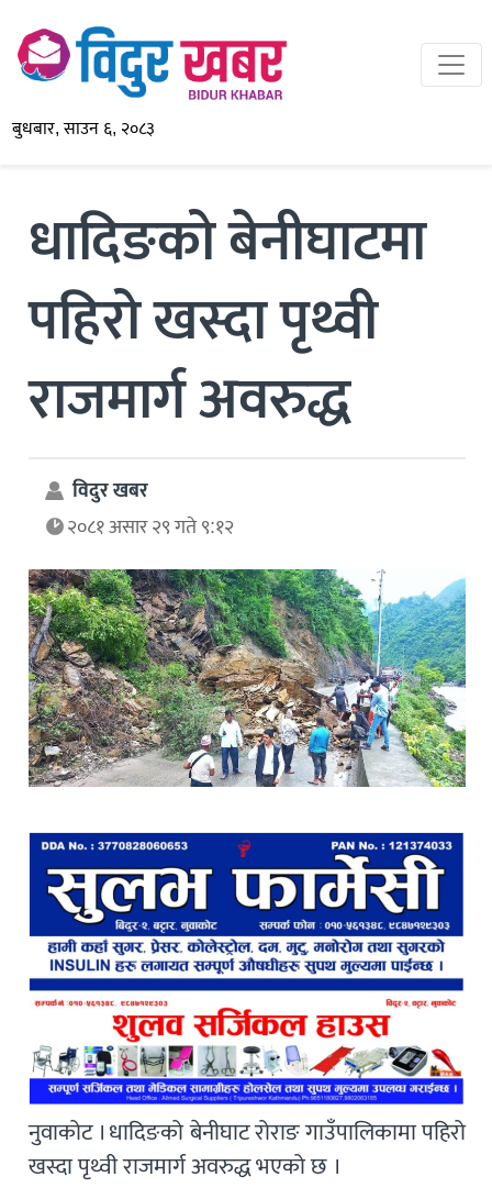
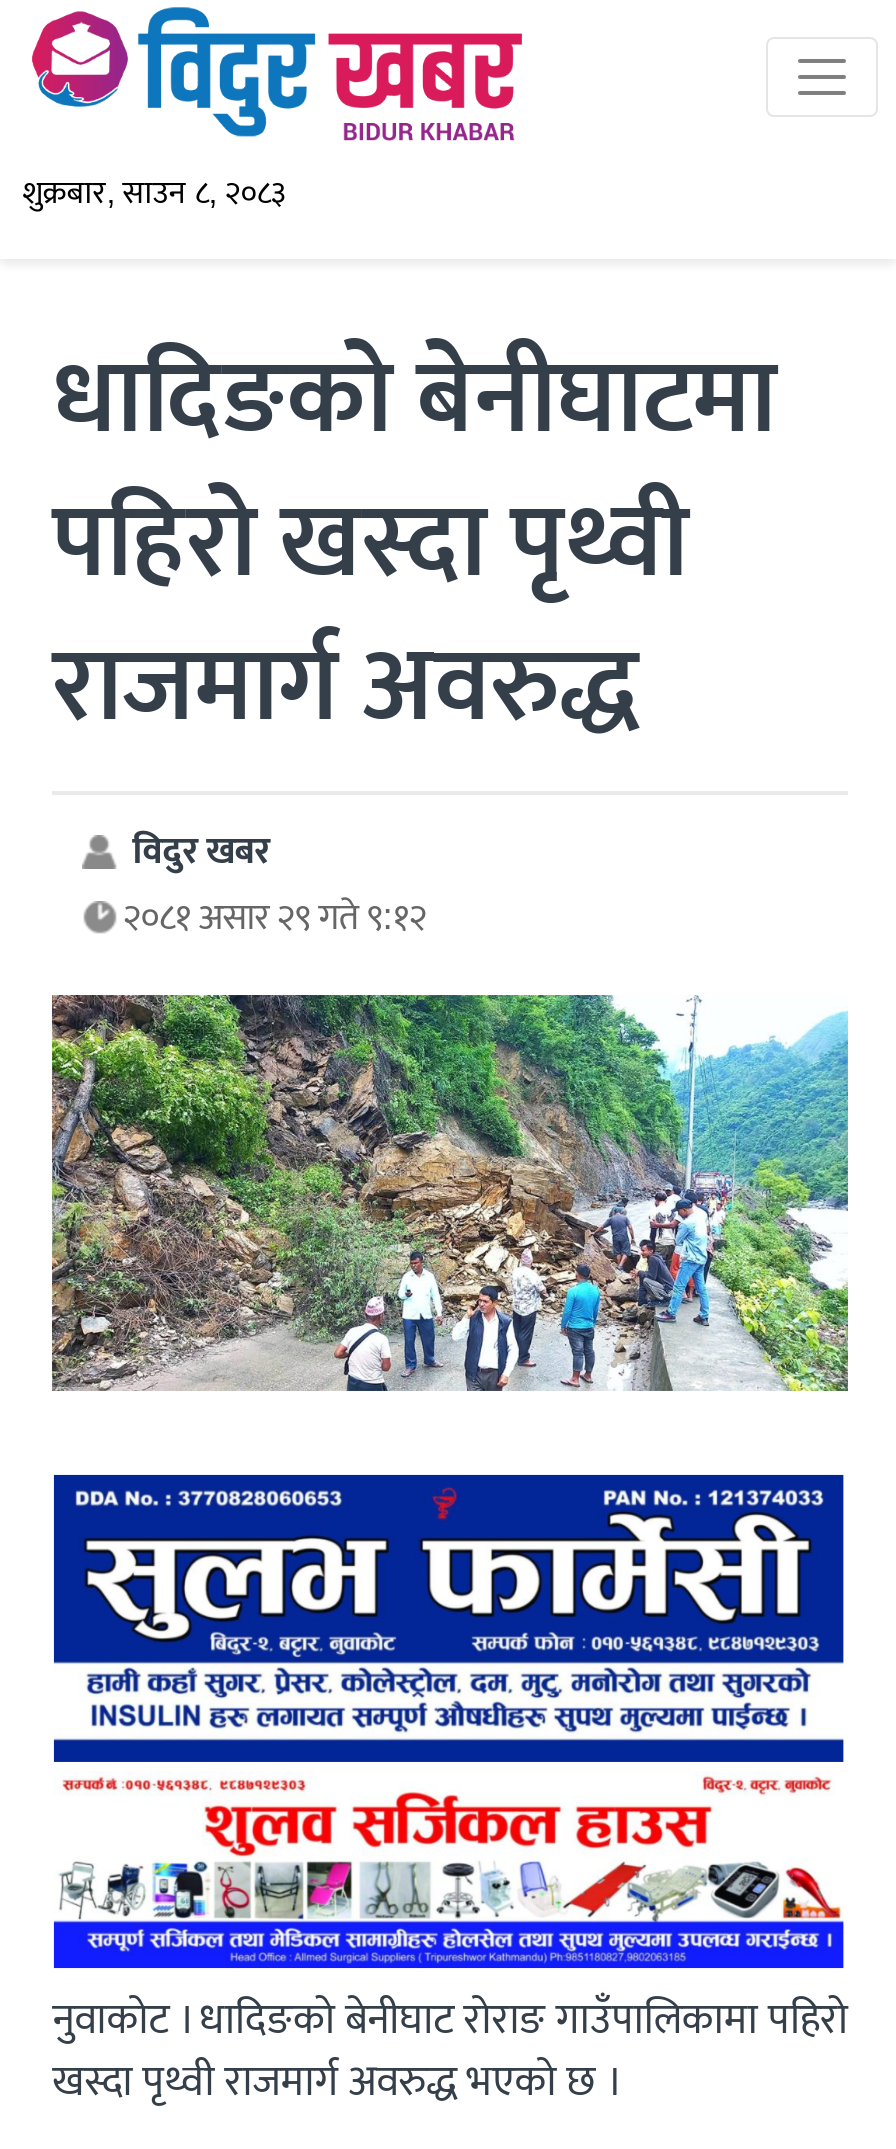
- बुधबार, साउन ६, २०८३
+ शुक्रबार, साउन ८, २०८३
